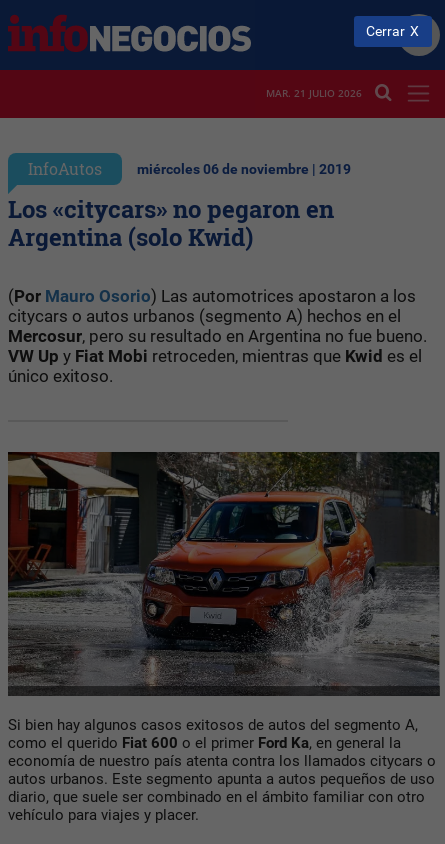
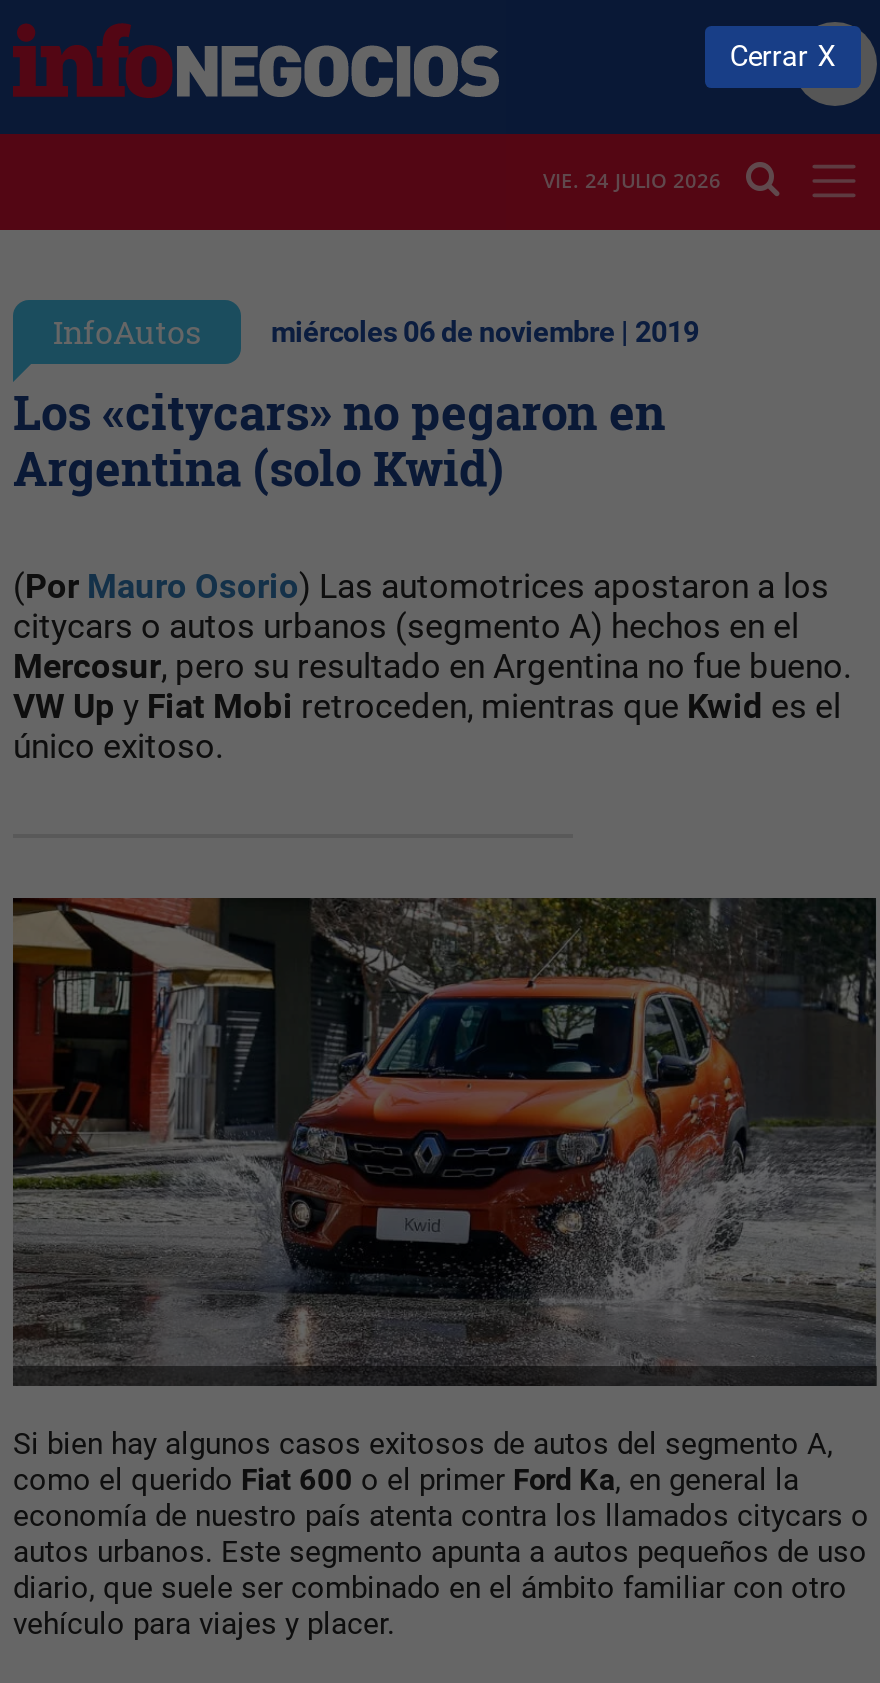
- MAR. 21 JULIO 2026
+ VIE. 24 JULIO 2026
